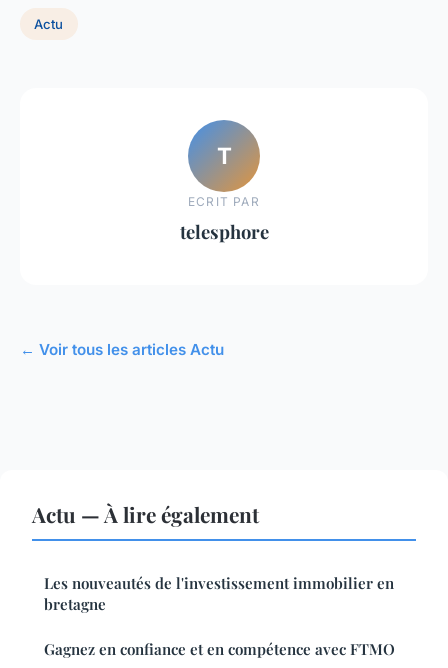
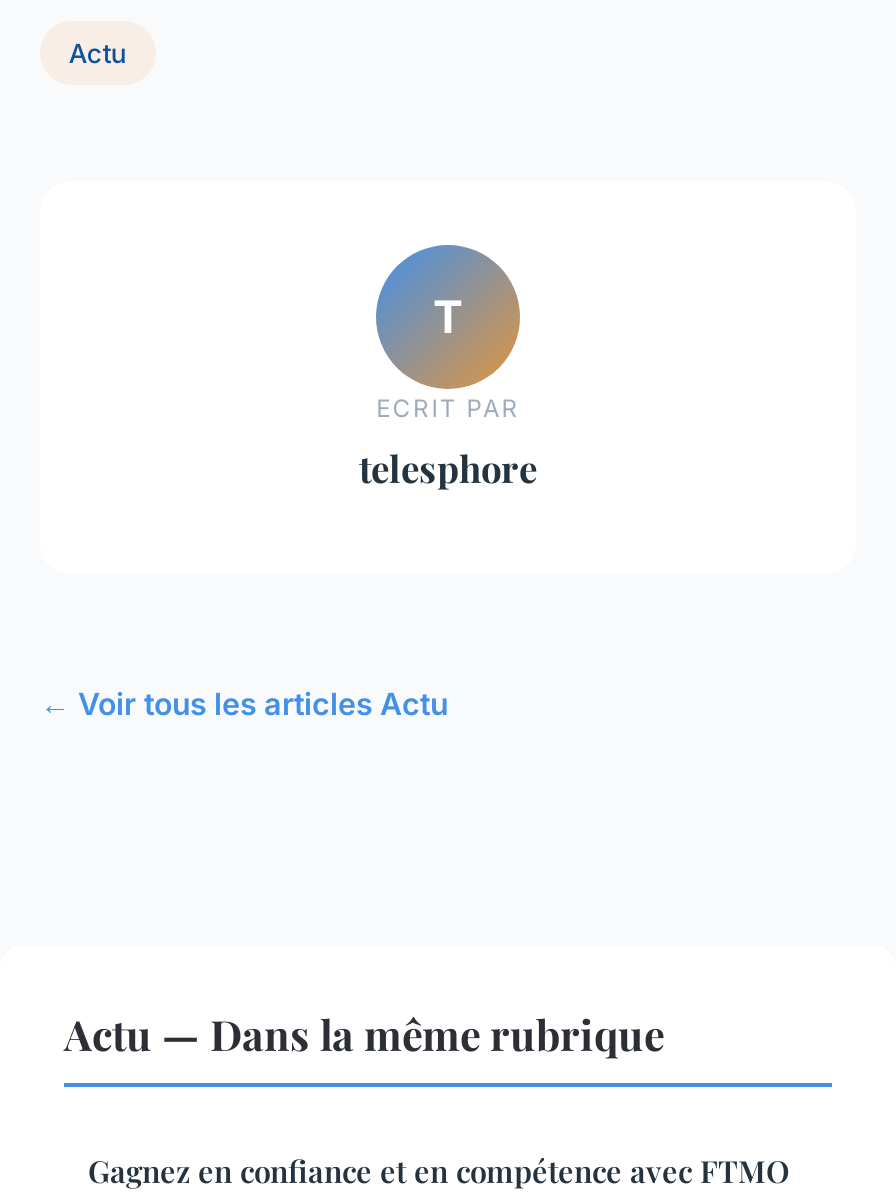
- Actu — À lire également
- Les nouveautés de l'investissement immobilier en
- bretagne
+ Actu — Dans la même rubrique
